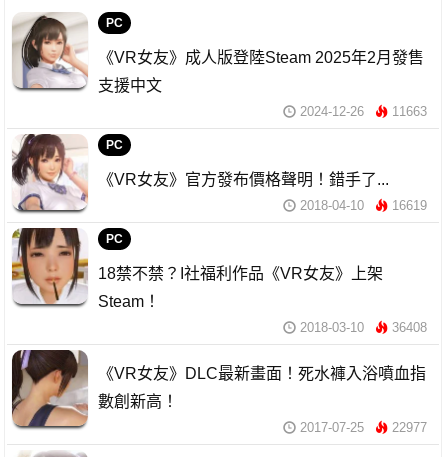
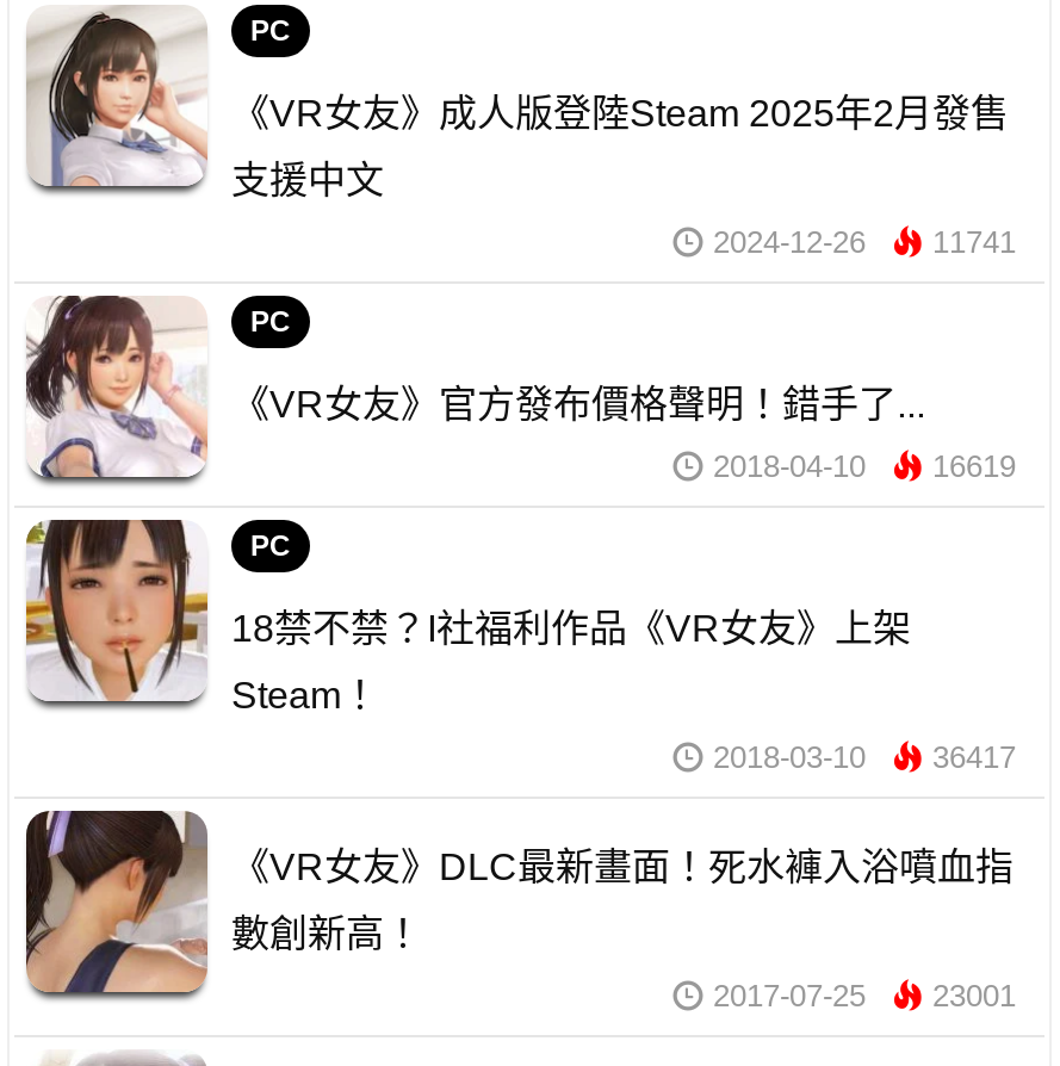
- 2024-12-26 11663
+ 2024-12-26 11741

- 2018-03-10 36408
+ 2018-03-10 36417

- 2017-07-25 22977
+ 2017-07-25 23001
